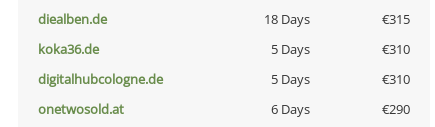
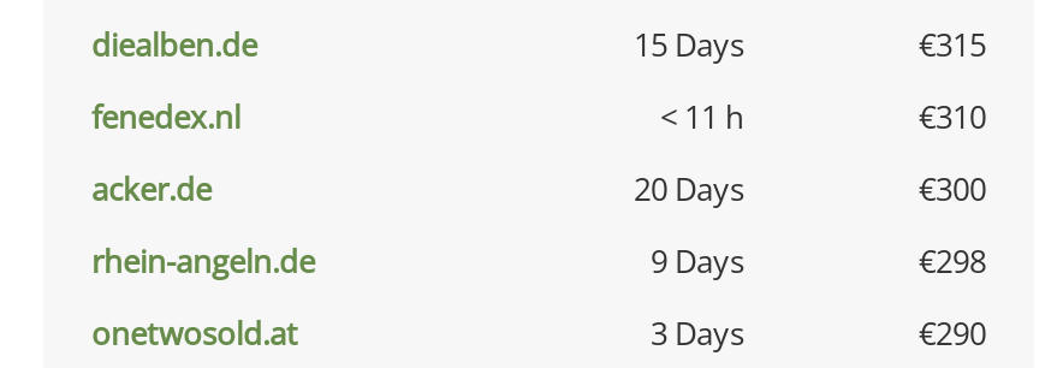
- 18 Days
+ 15 Days

- koka36.de
- 5 Days
+ fenedex.nl
+ < 11 h

- digitalhubcologne.de
- 5 Days
- €310
+ acker.de
+ 20 Days
+ €300
+ rhein-angeln.de
+ 9 Days
+ €298

- 6 Days
+ 3 Days
